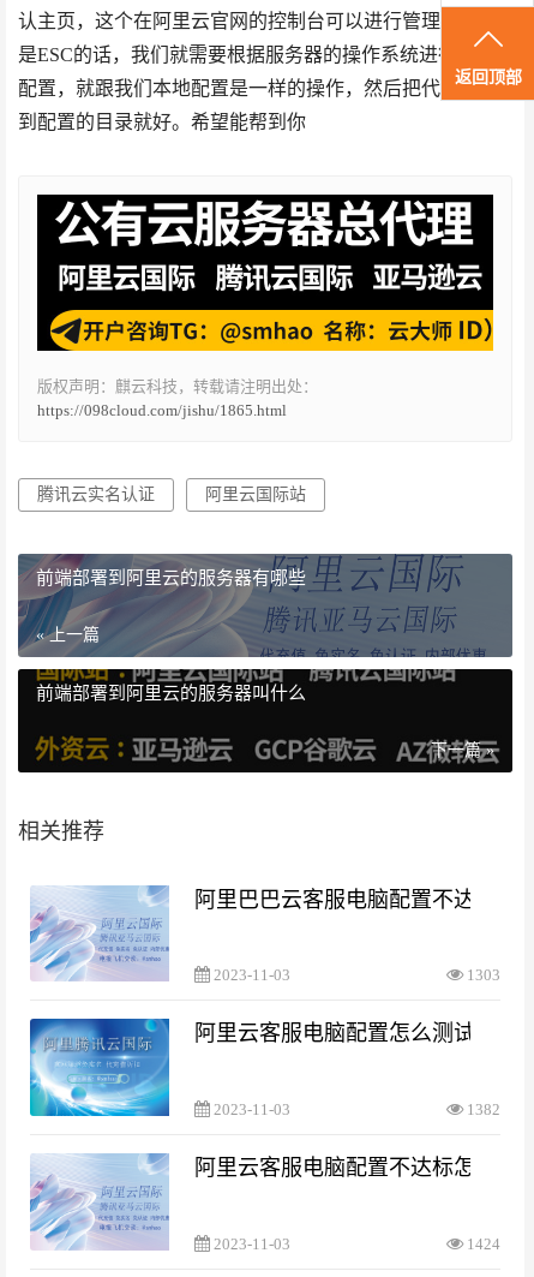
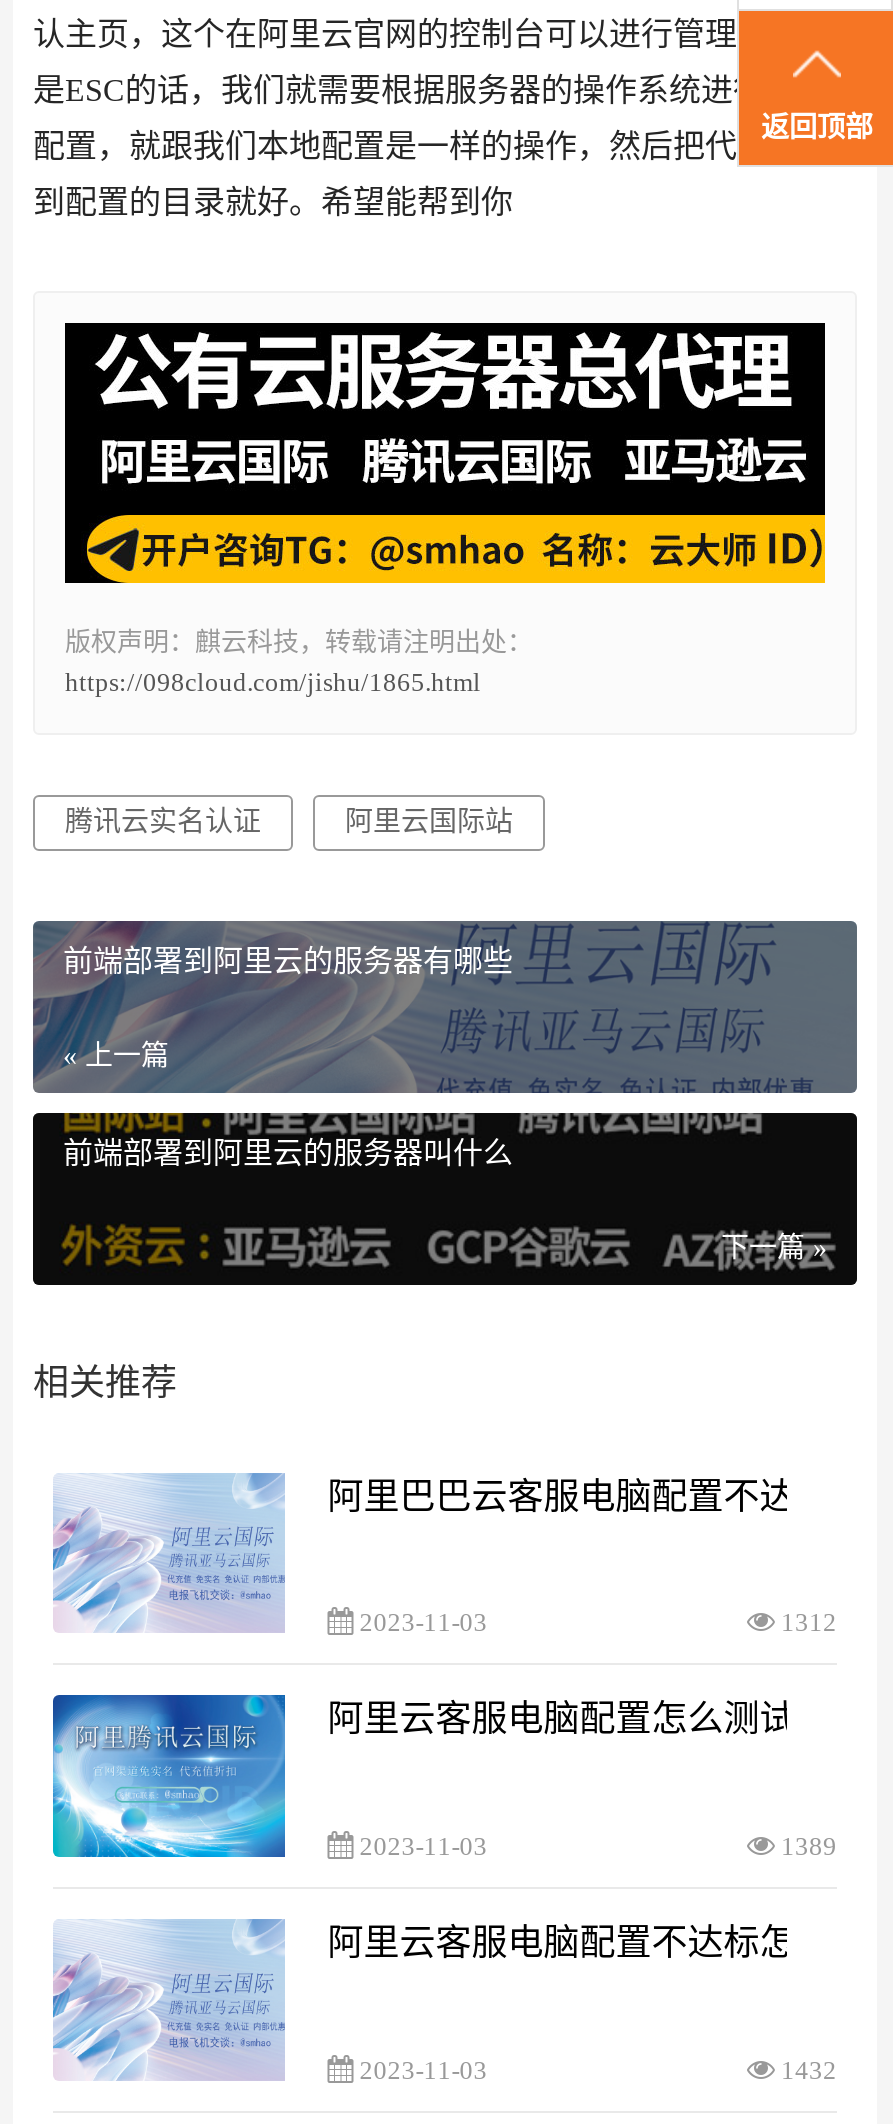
- 1303
+ 1312

- 1382
+ 1389

- 1424
+ 1432
